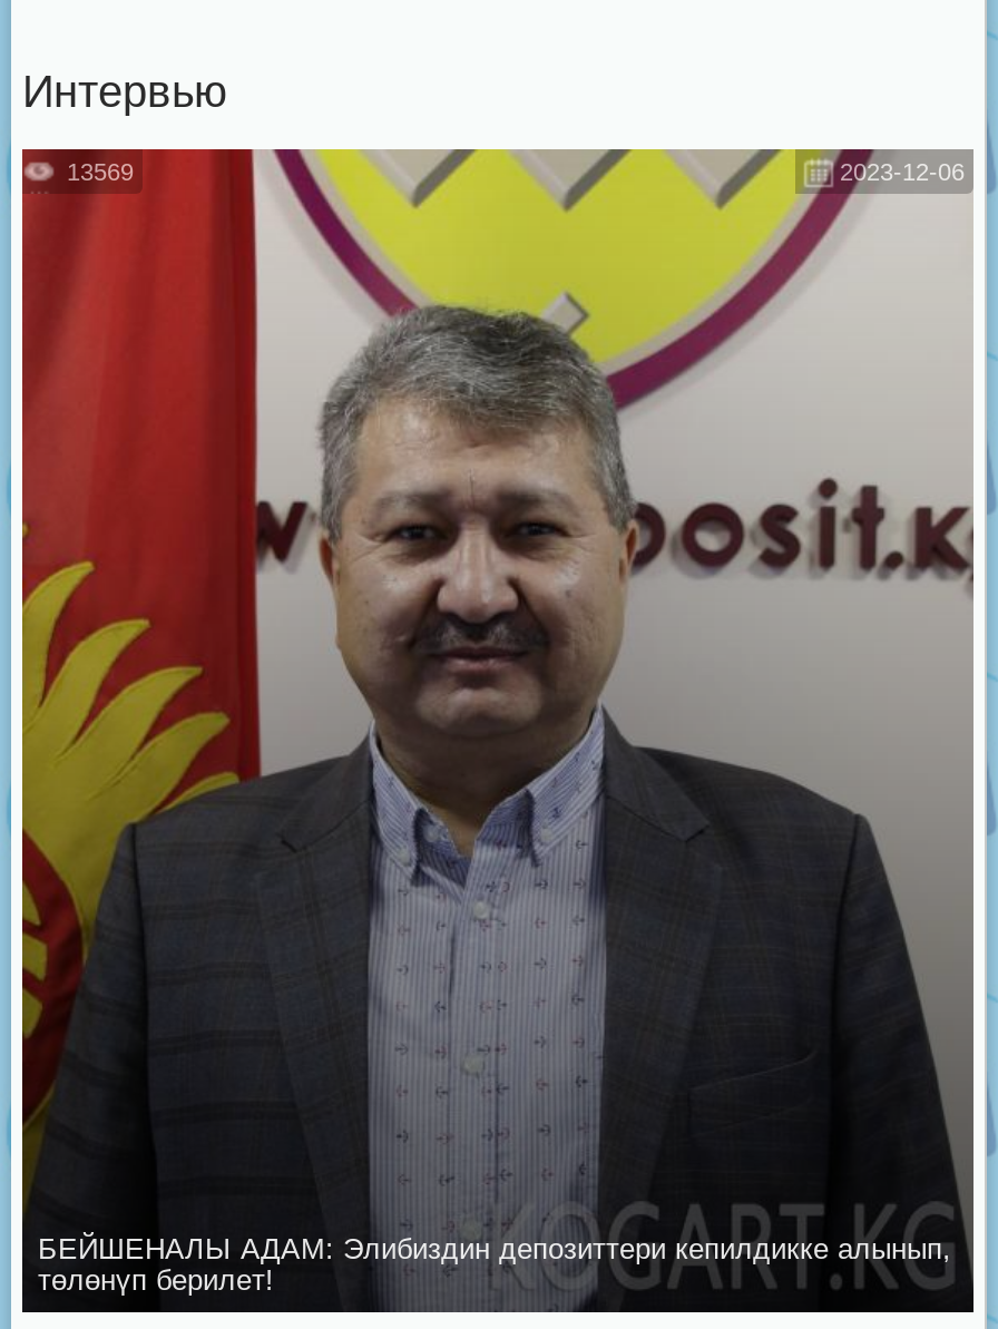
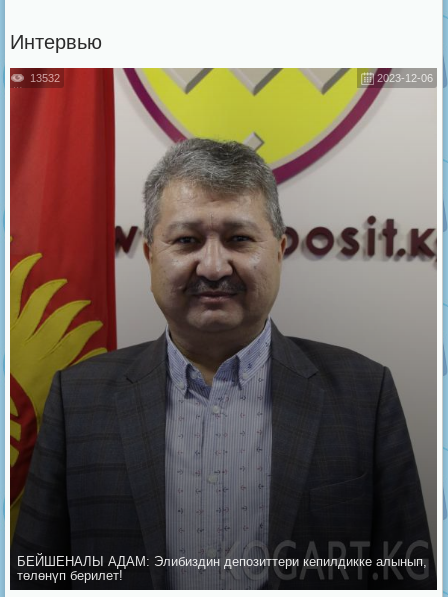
- 13569
+ 13532
